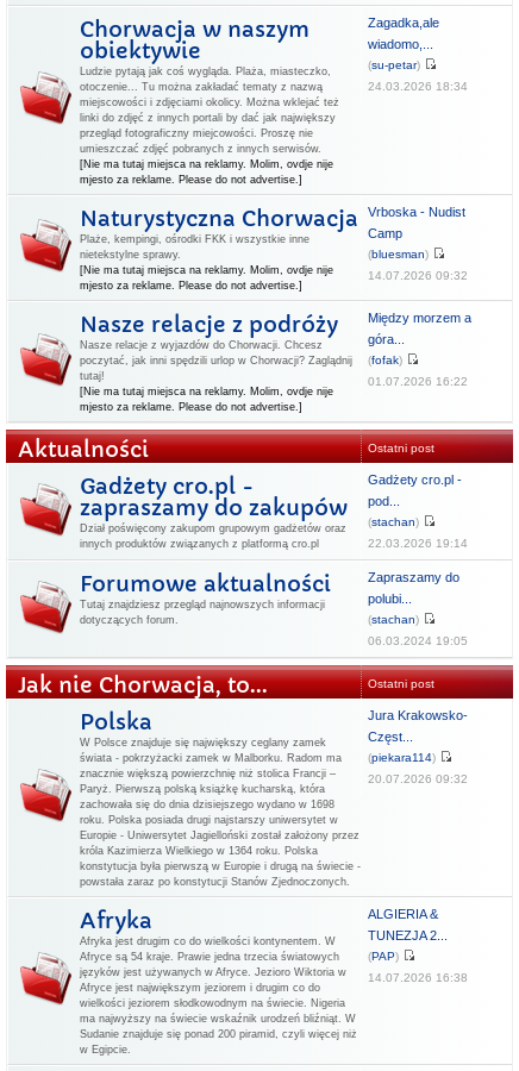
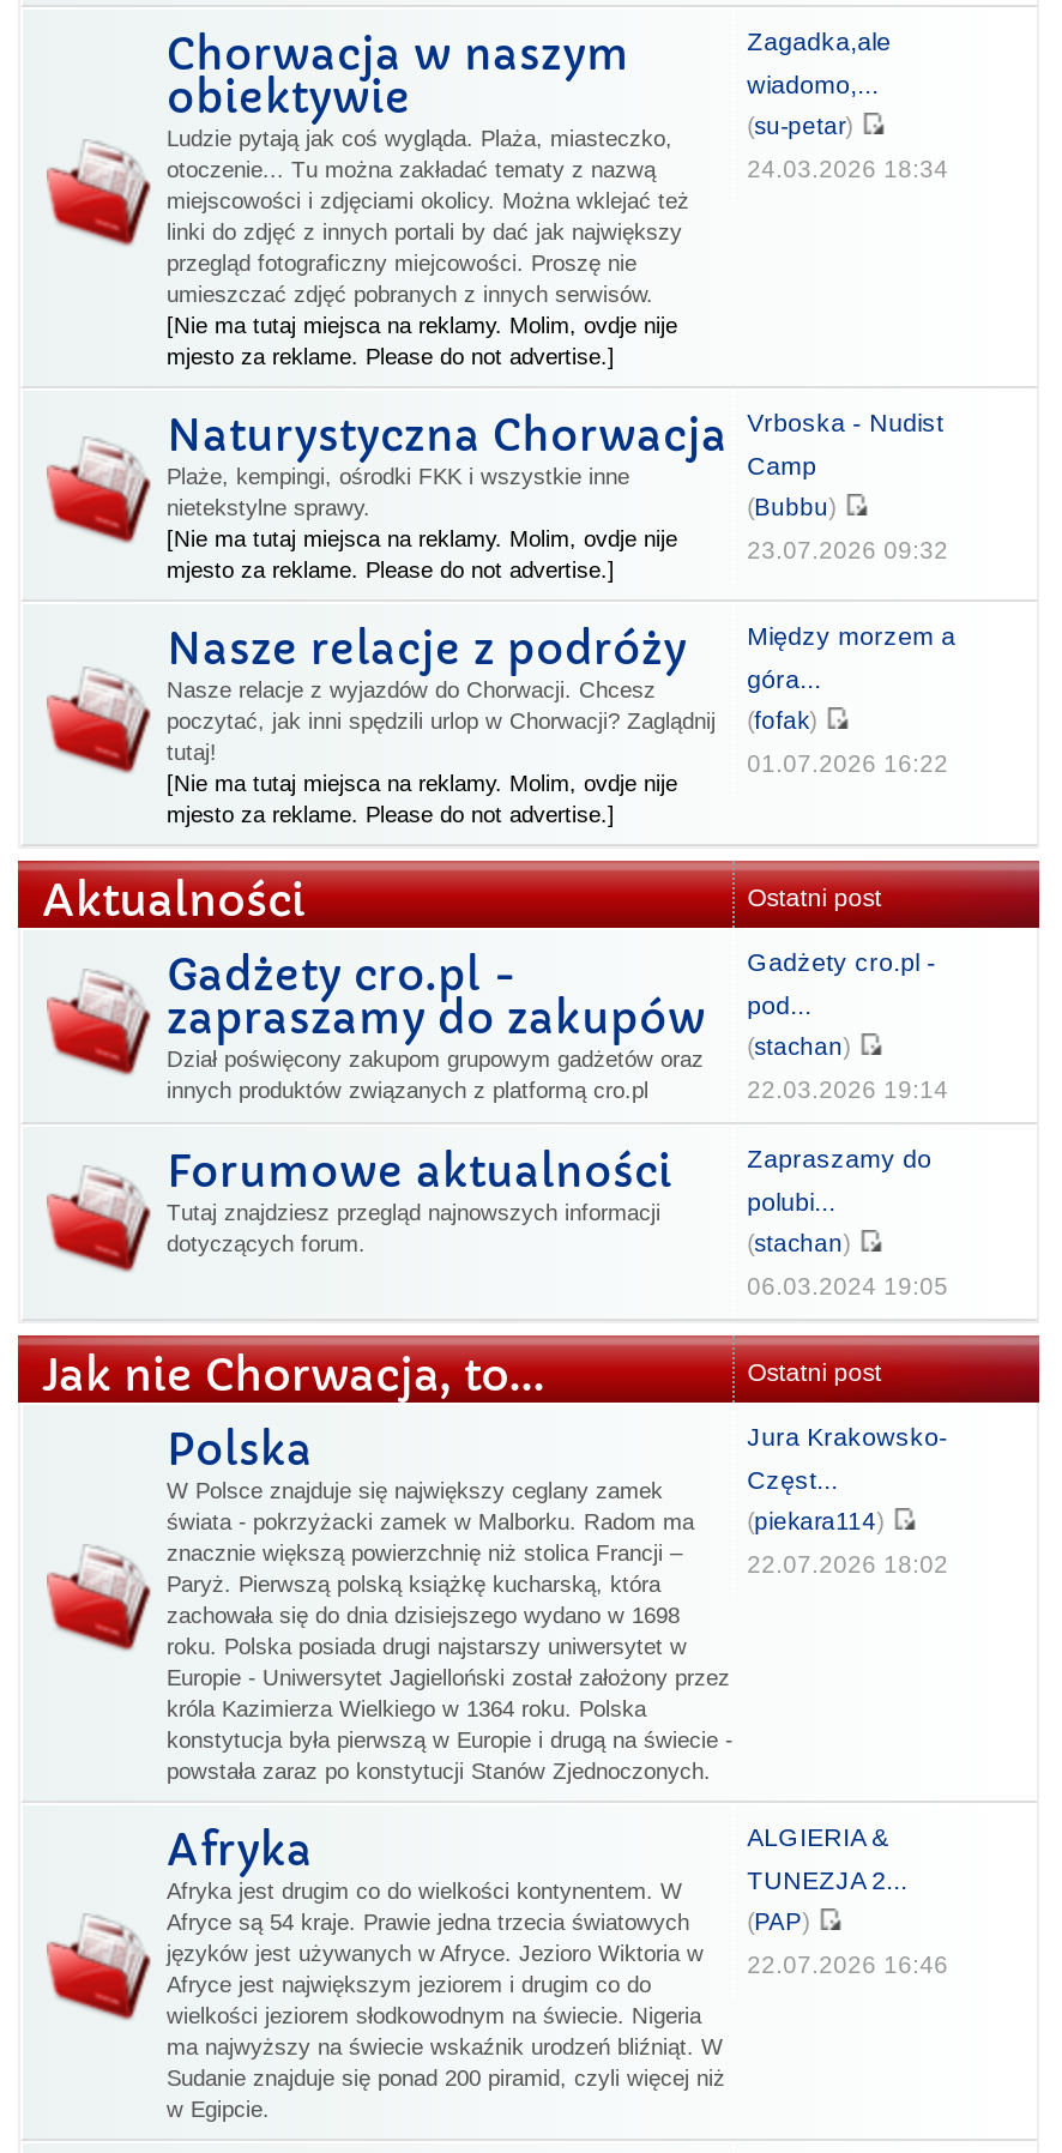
- (bluesman)
+ (Bubbu)

- 14.07.2026 09:32
+ 23.07.2026 09:32

- 20.07.2026 09:32
+ 22.07.2026 18:02

- języków jest używanych w Afryce. Jezioro Wiktoria w 14.07.2026 16:38
+ języków jest używanych w Afryce. Jezioro Wiktoria w 22.07.2026 16:46
